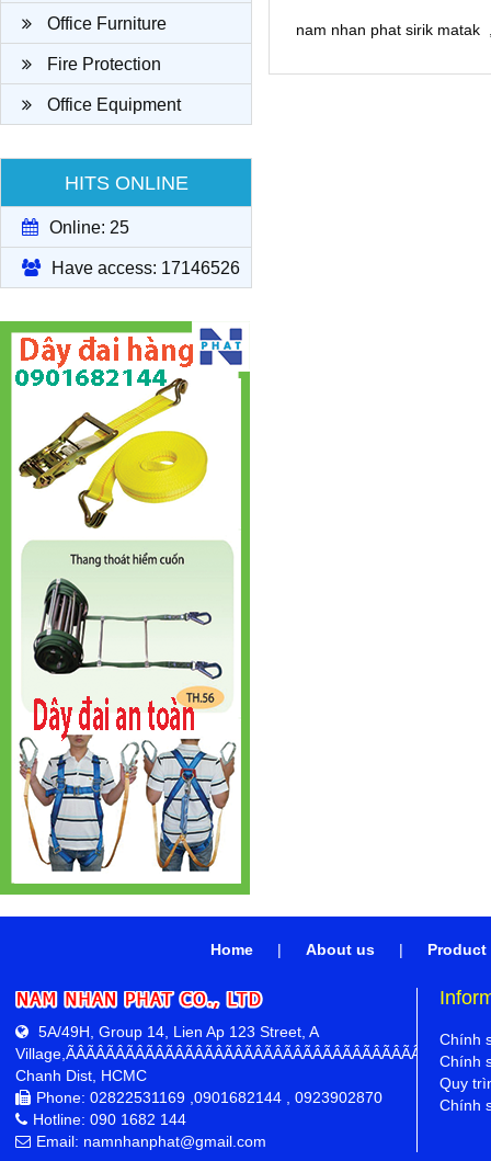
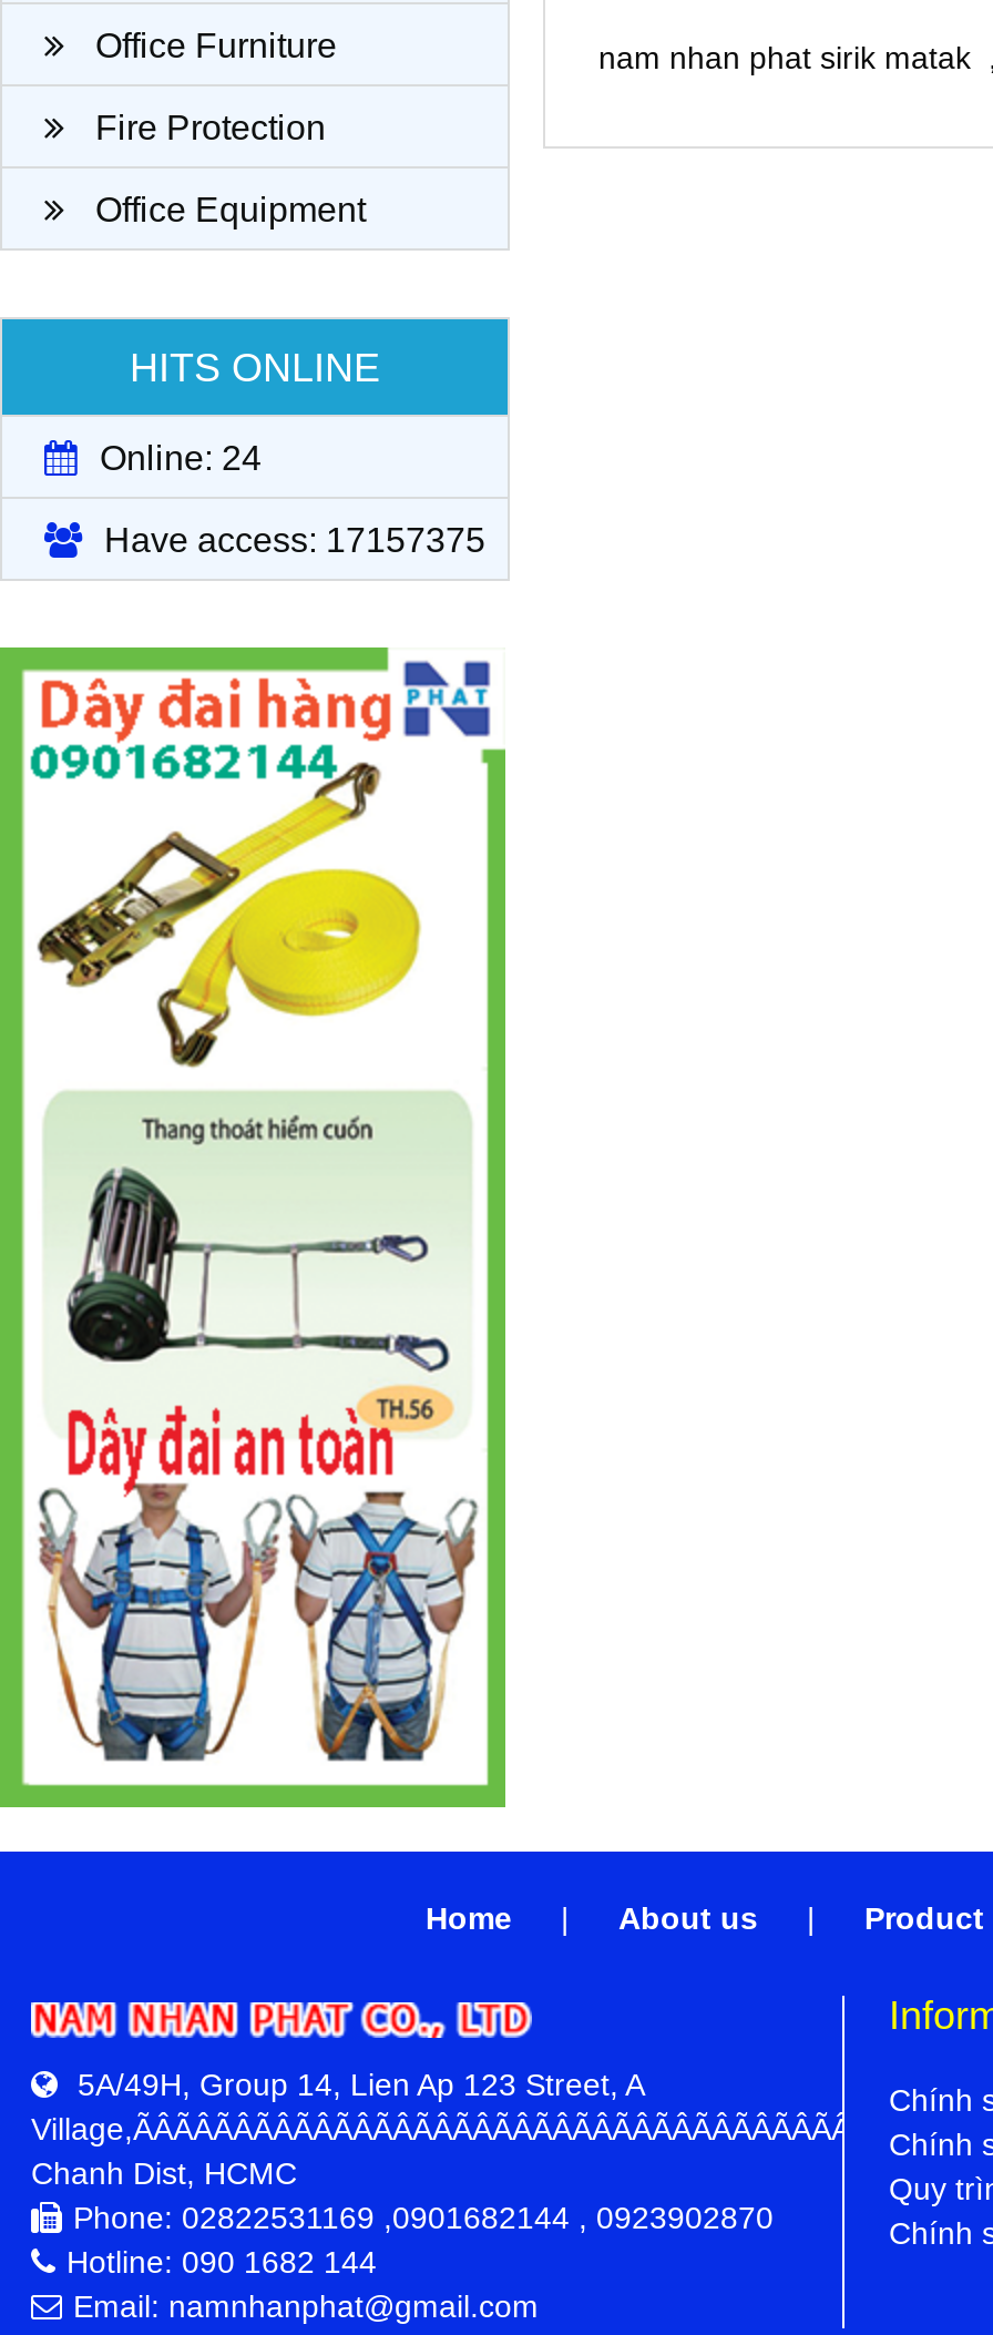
- Online: 25
+ Online: 24

- Have access: 17146526
+ Have access: 17157375
